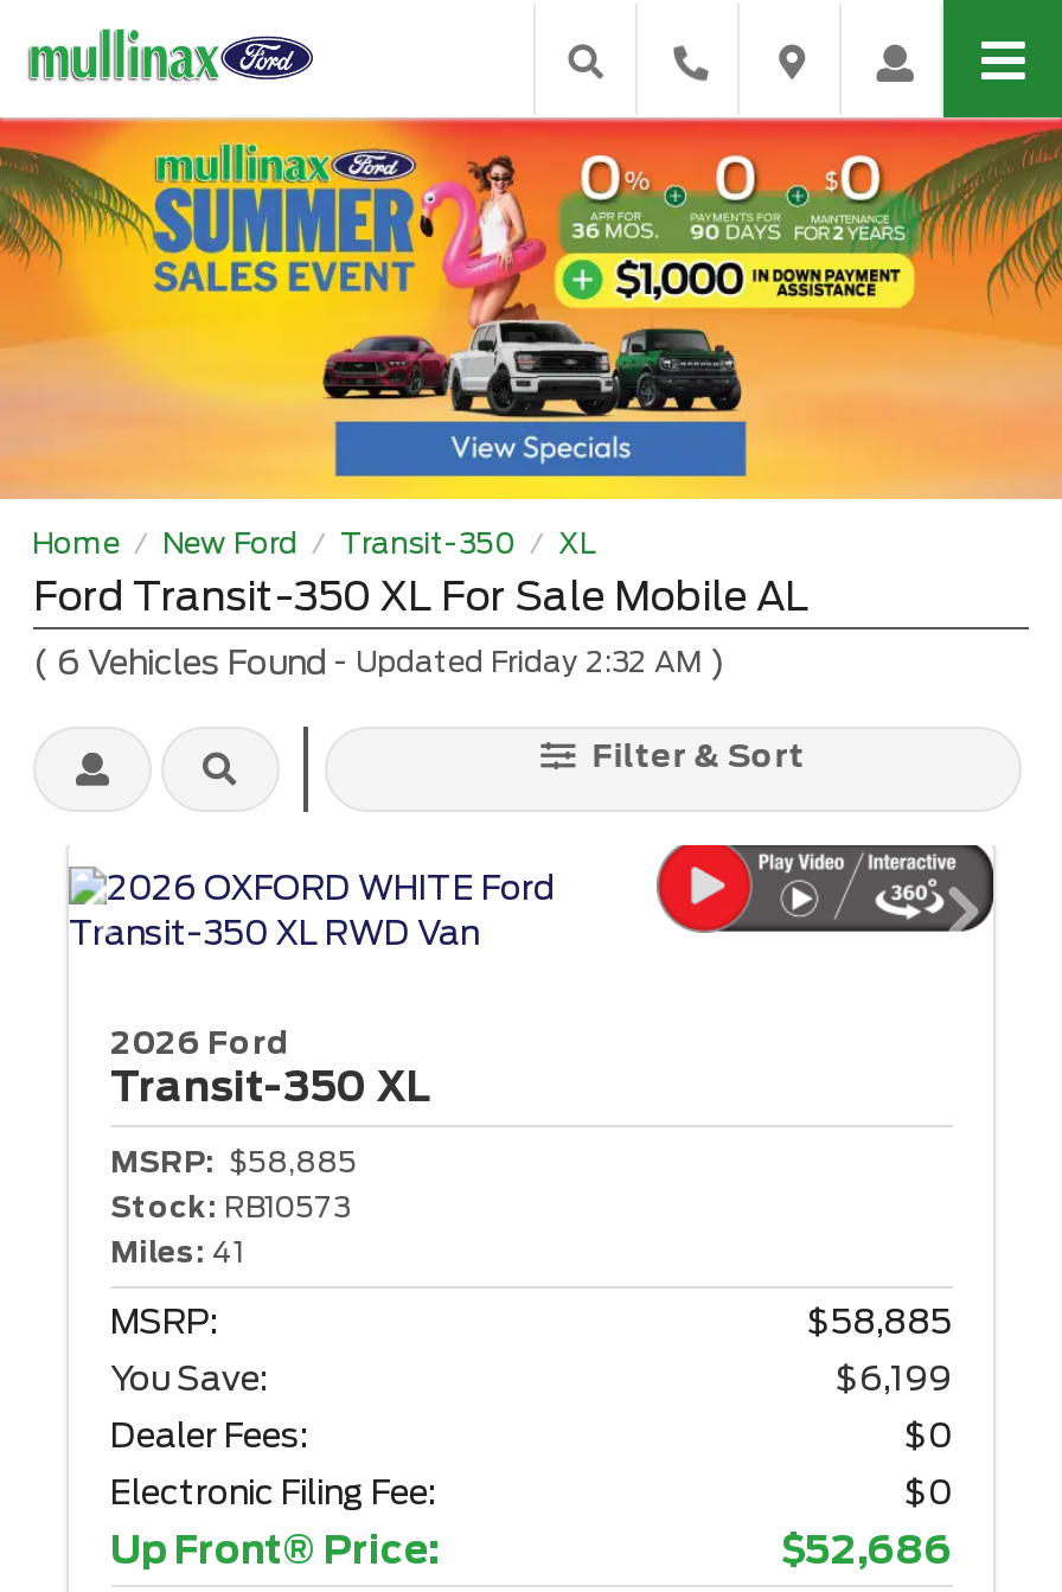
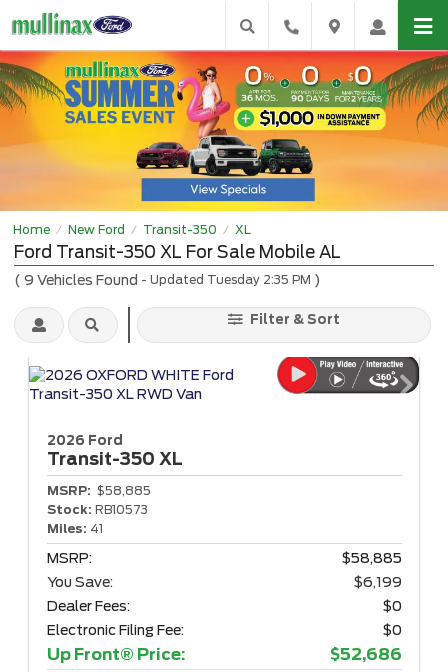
- (6 Vehicles Found - Updated Friday 2:32 AM)
+ (9 Vehicles Found - Updated Tuesday 2:35 PM)
